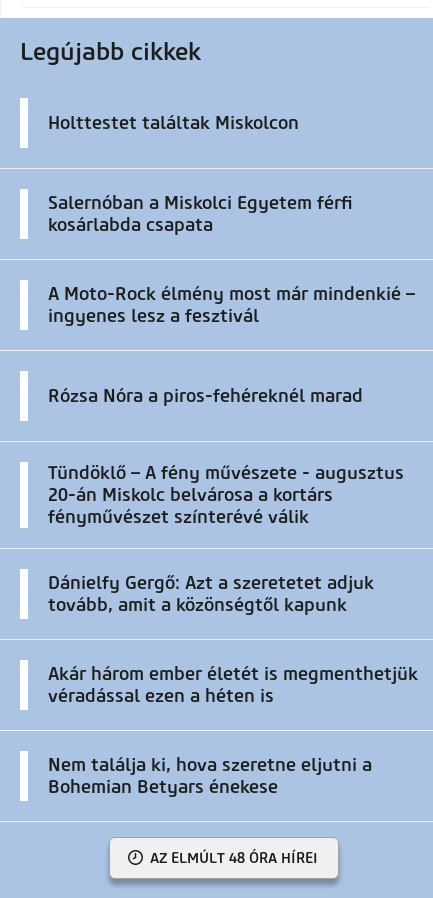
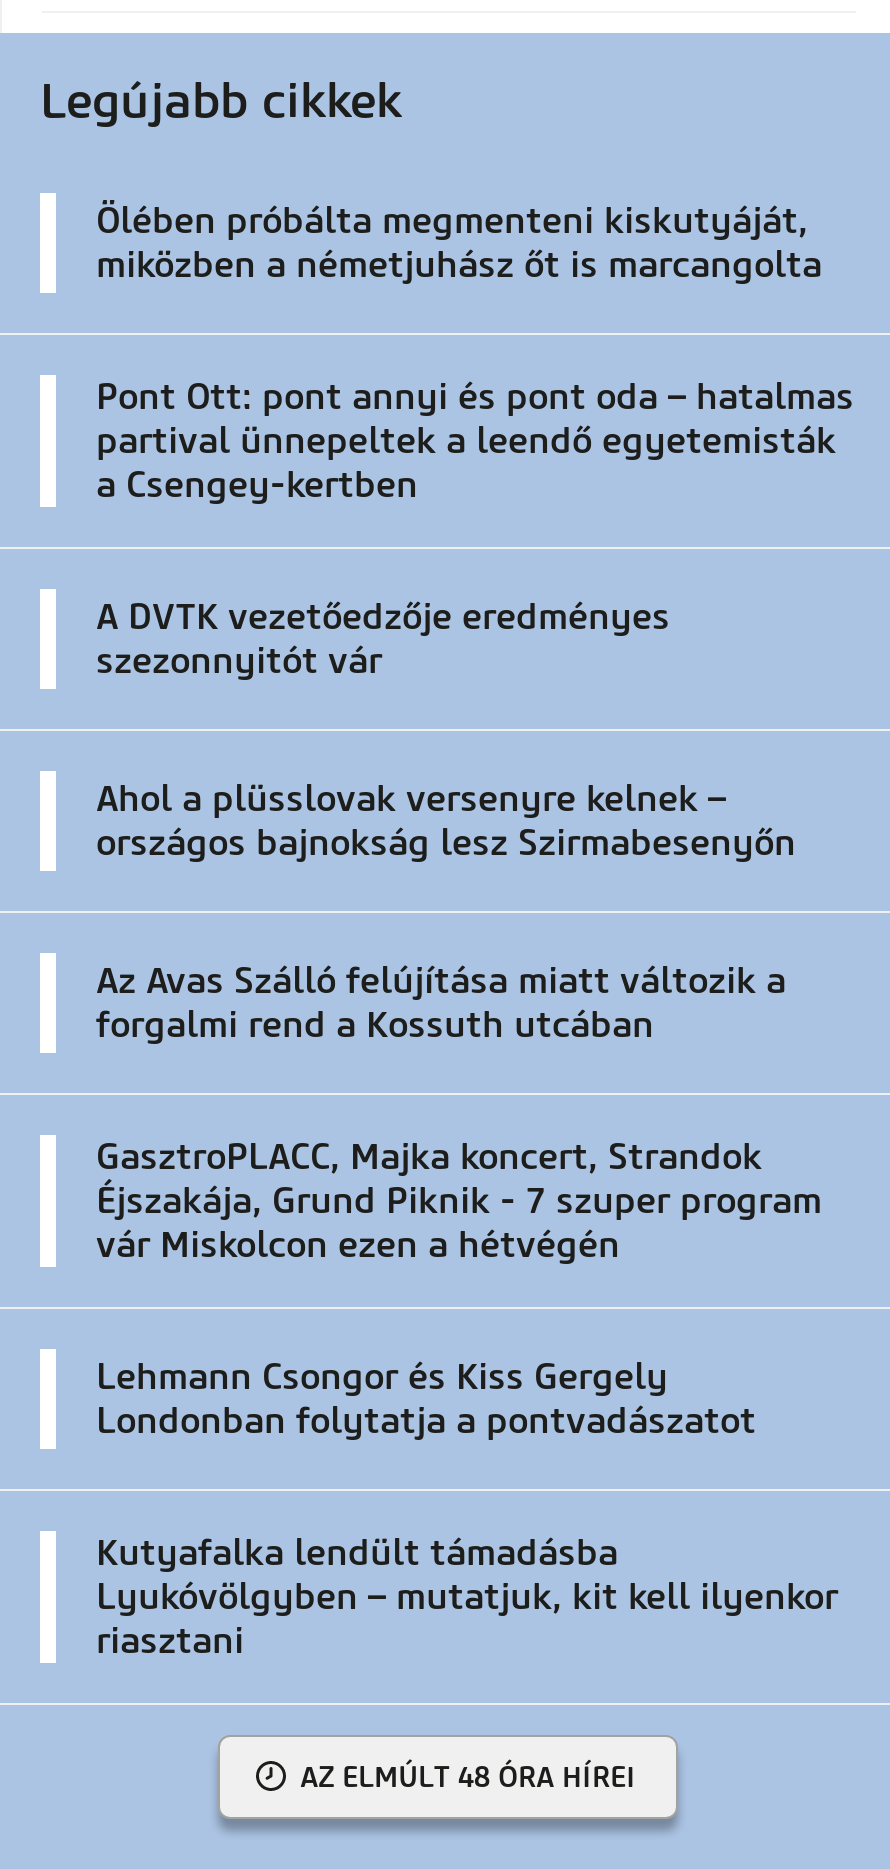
- Holttestet találtak Miskolcon
+ Ölében próbálta megmenteni kiskutyáját,
+ miközben a németjuhász őt is marcangolta

- Salernóban a Miskolci Egyetem férfi
- kosárlabda csapata
+ Pont Ott: pont annyi és pont oda – hatalmas
+ partival ünnepeltek a leendő egyetemisták
+ a Csengey-kertben

- A Moto-Rock élmény most már mindenkié –
- ingyenes lesz a fesztivál
+ A DVTK vezetőedzője eredményes
+ szezonnyitót vár

- Rózsa Nóra a piros-fehéreknél marad
+ Ahol a plüsslovak versenyre kelnek –
+ országos bajnokság lesz Szirmabesenyőn

- Tündöklő – A fény művészete - augusztus
- 20-án Miskolc belvárosa a kortárs
- fényművészet színterévé válik
+ Az Avas Szálló felújítása miatt változik a
+ forgalmi rend a Kossuth utcában

- Dánielfy Gergő: Azt a szeretetet adjuk
- tovább, amit a közönségtől kapunk
+ GasztroPLACC, Majka koncert, Strandok
+ Éjszakája, Grund Piknik - 7 szuper program
+ vár Miskolcon ezen a hétvégén

- Akár három ember életét is megmenthetjük
- véradással ezen a héten is
+ Lehmann Csongor és Kiss Gergely
+ Londonban folytatja a pontvadászatot

- Nem találja ki, hova szeretne eljutni a
- Bohemian Betyars énekese
+ Kutyafalka lendült támadásba
+ Lyukóvölgyben – mutatjuk, kit kell ilyenkor
+ riasztani
